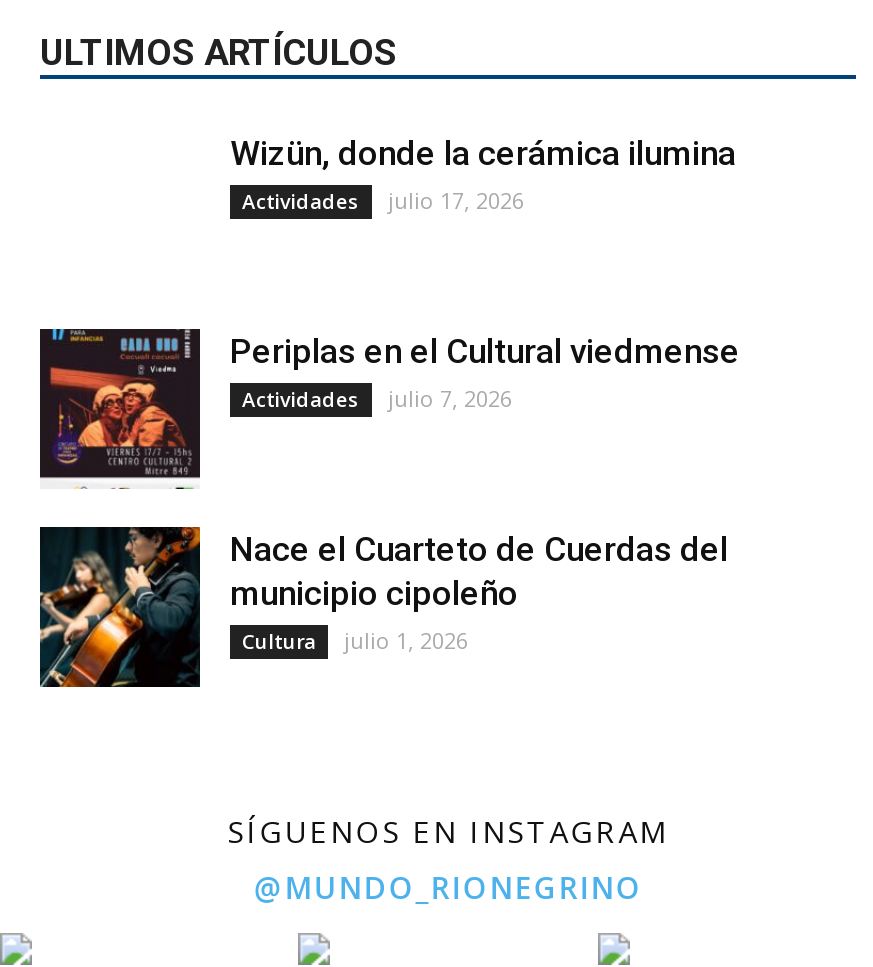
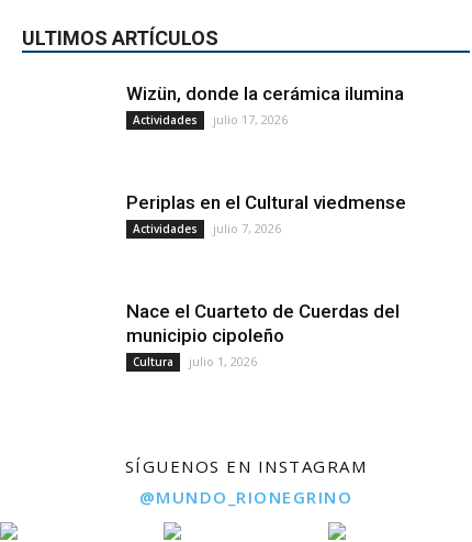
- [image]

- [image]
